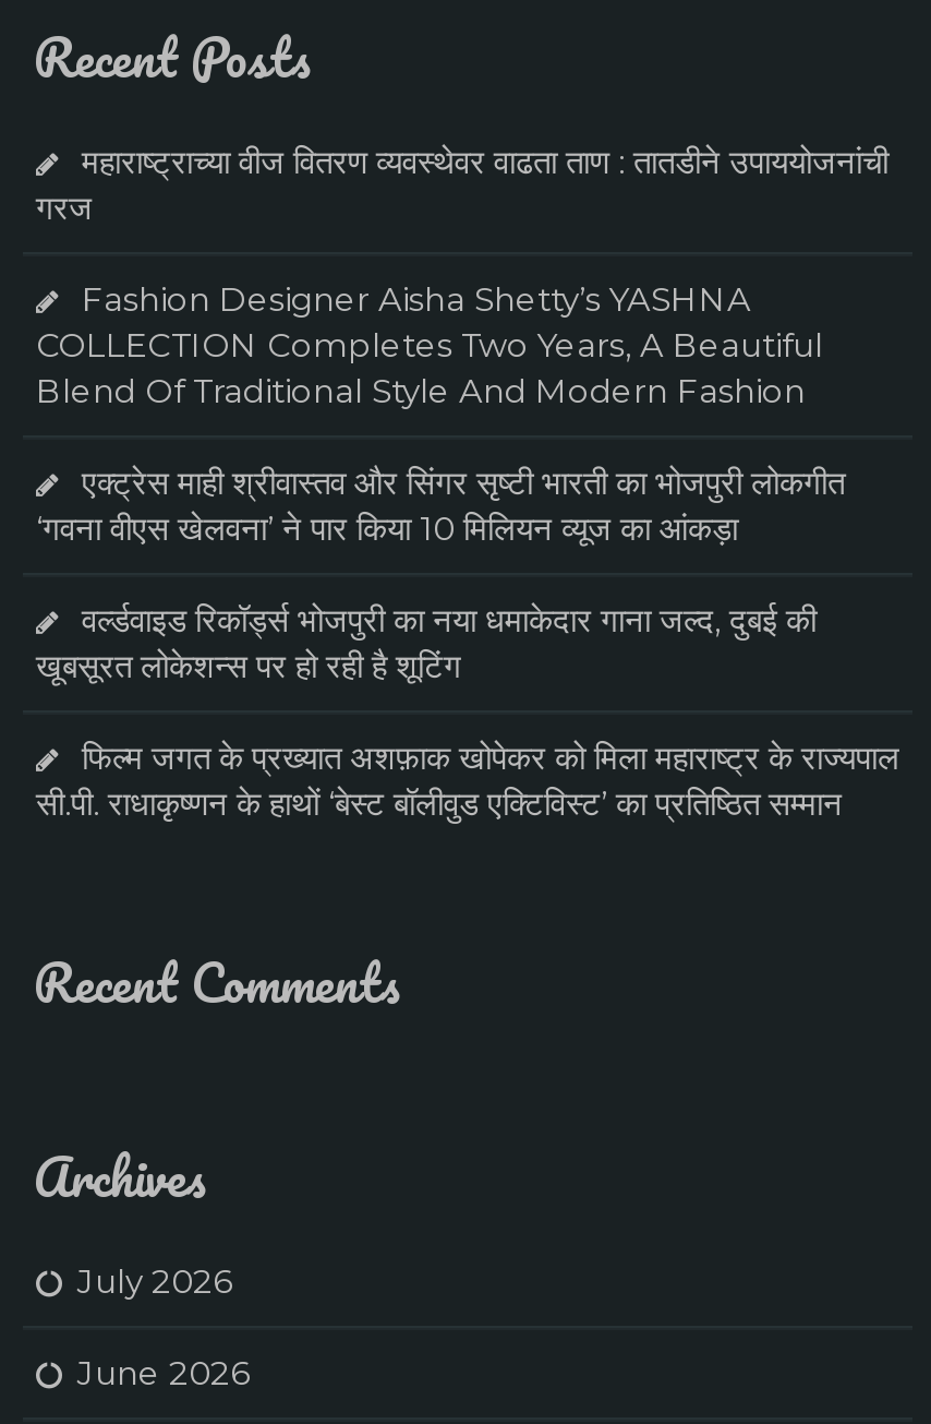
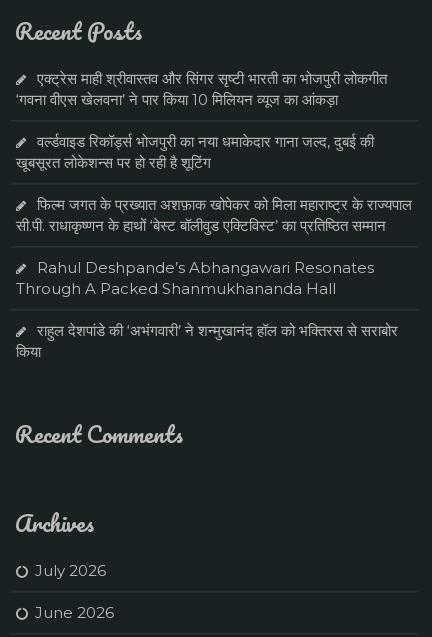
- महाराष्ट्राच्या वीज वितरण व्यवस्थेवर वाढता ताण : तातडीने उपाययोजनांची
- गरज
- Fashion Designer Aisha Shetty’s YASHNA
- COLLECTION Completes Two Years, A Beautiful
- Blend Of Traditional Style And Modern Fashion

moved up: एक्ट्रेस माही श्रीवास्तव और सिंगर सृष्टी भारती का भोजपुरी लोकगीत | ‘गवना वीएस खेलवना’ ने पार किया 10 मिलियन व्यूज का आंकड़ा | वर्ल्डवाइड रिकॉर्ड्स भोजपुरी का नया धमाकेदार गाना जल्द, दुबई की | खूबसूरत लोकेशन्स पर हो रही है शूटिंग | फिल्म जगत के प्रख्यात अशफ़ाक खोपेकर को मिला महाराष्ट्र के राज्यपाल | सी.पी. राधाकृष्णन के हाथों ‘बेस्ट बॉलीवुड एक्टिविस्ट’ का प्रतिष्ठित सम्मान

+ Rahul Deshpande’s Abhangawari Resonates
+ Through A Packed Shanmukhananda Hall
+ राहुल देशपांडे की ‘अभंगवारी’ ने शन्मुखानंद हॉल को भक्तिरस से सराबोर
+ किया
